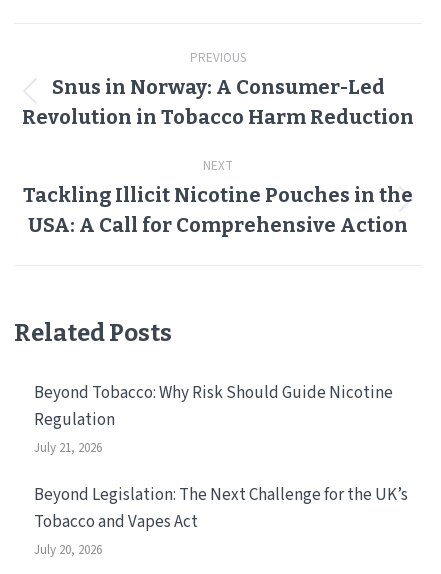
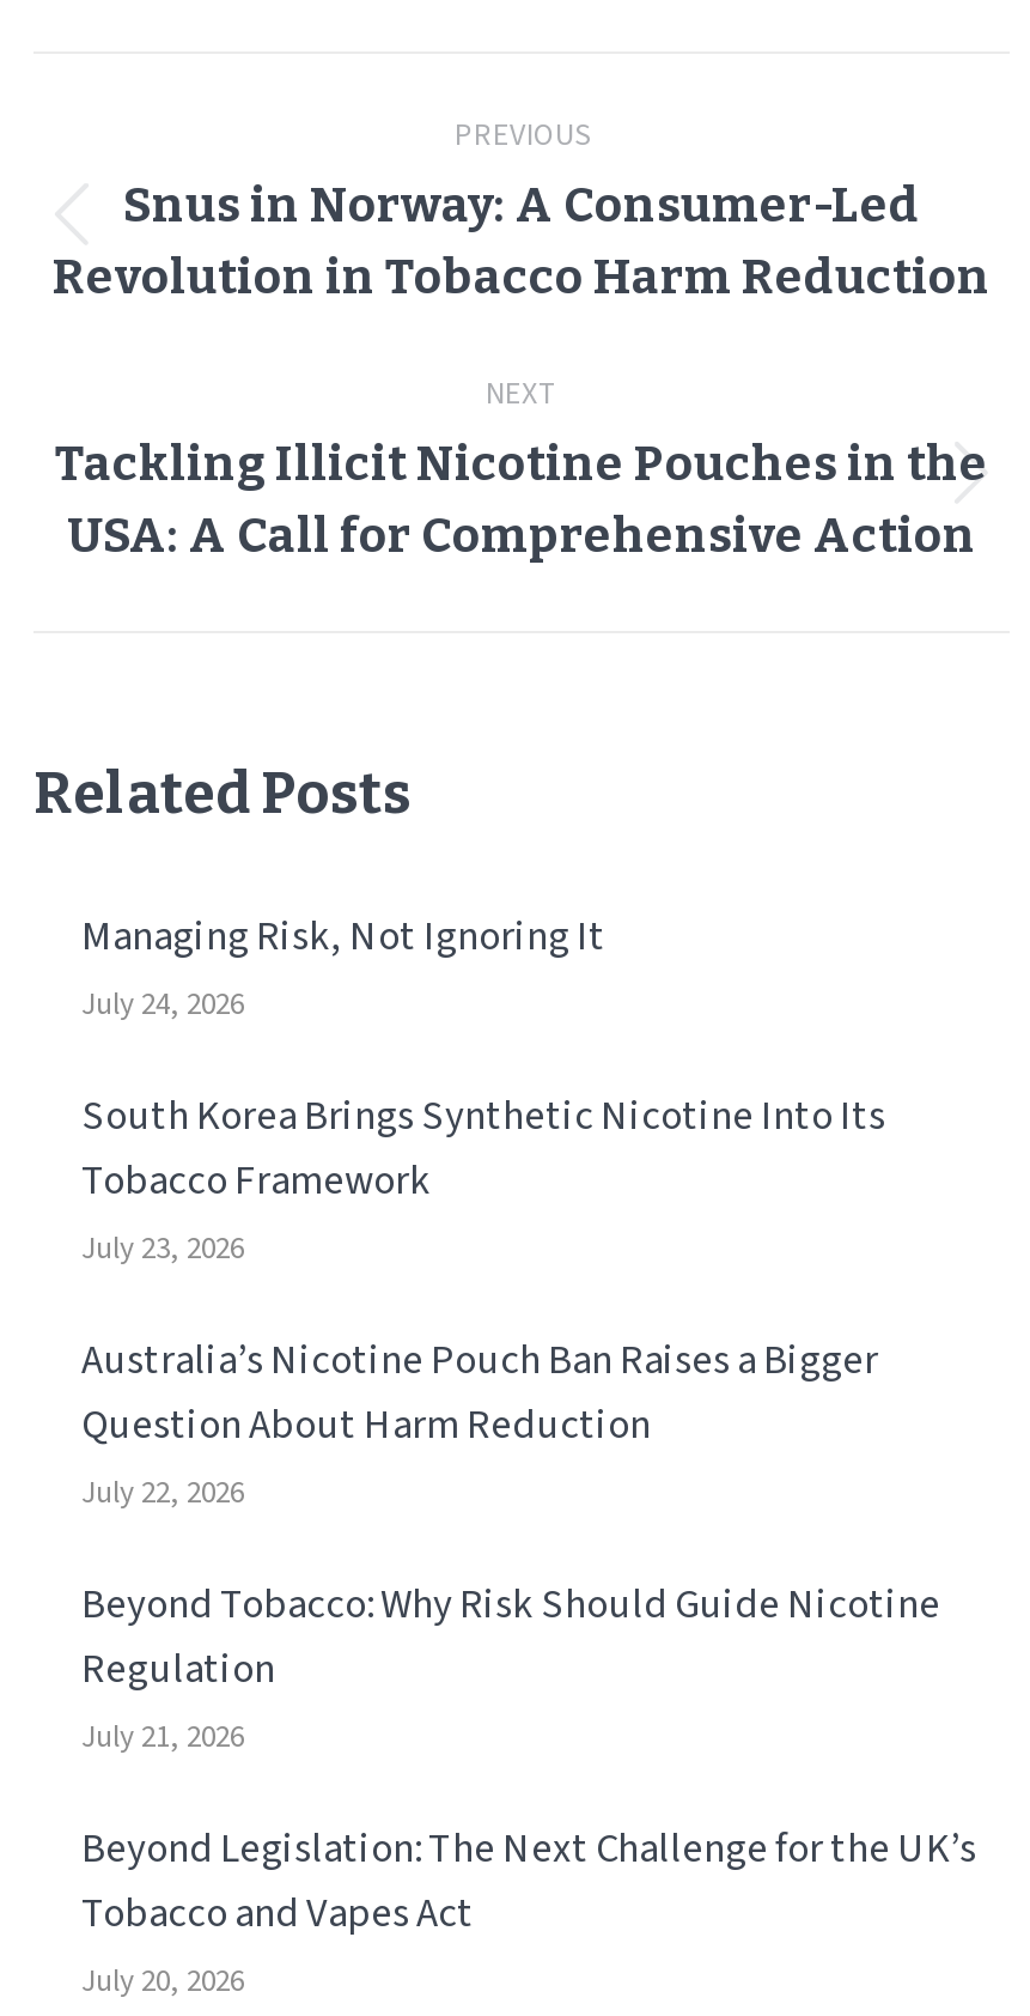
+ Managing Risk, Not Ignoring It
+ July 24, 2026
+ South Korea Brings Synthetic Nicotine Into Its
+ Tobacco Framework
+ July 23, 2026
+ Australia’s Nicotine Pouch Ban Raises a Bigger
+ Question About Harm Reduction
+ July 22, 2026
